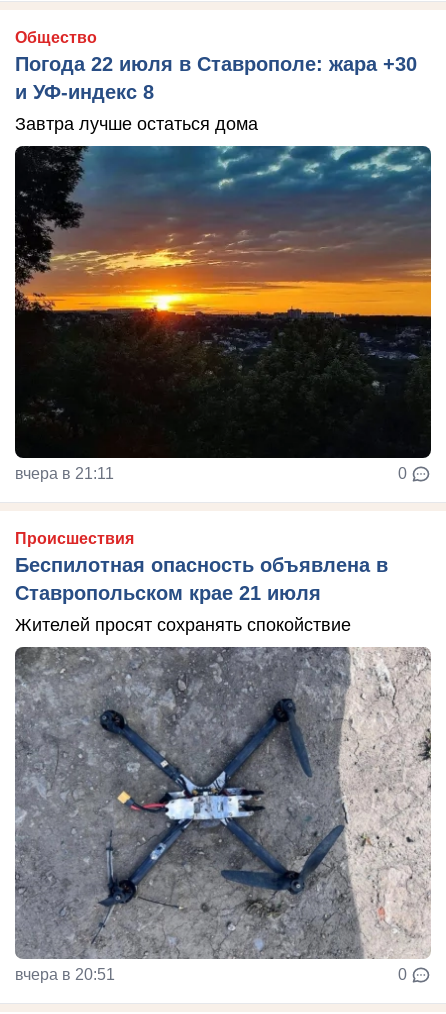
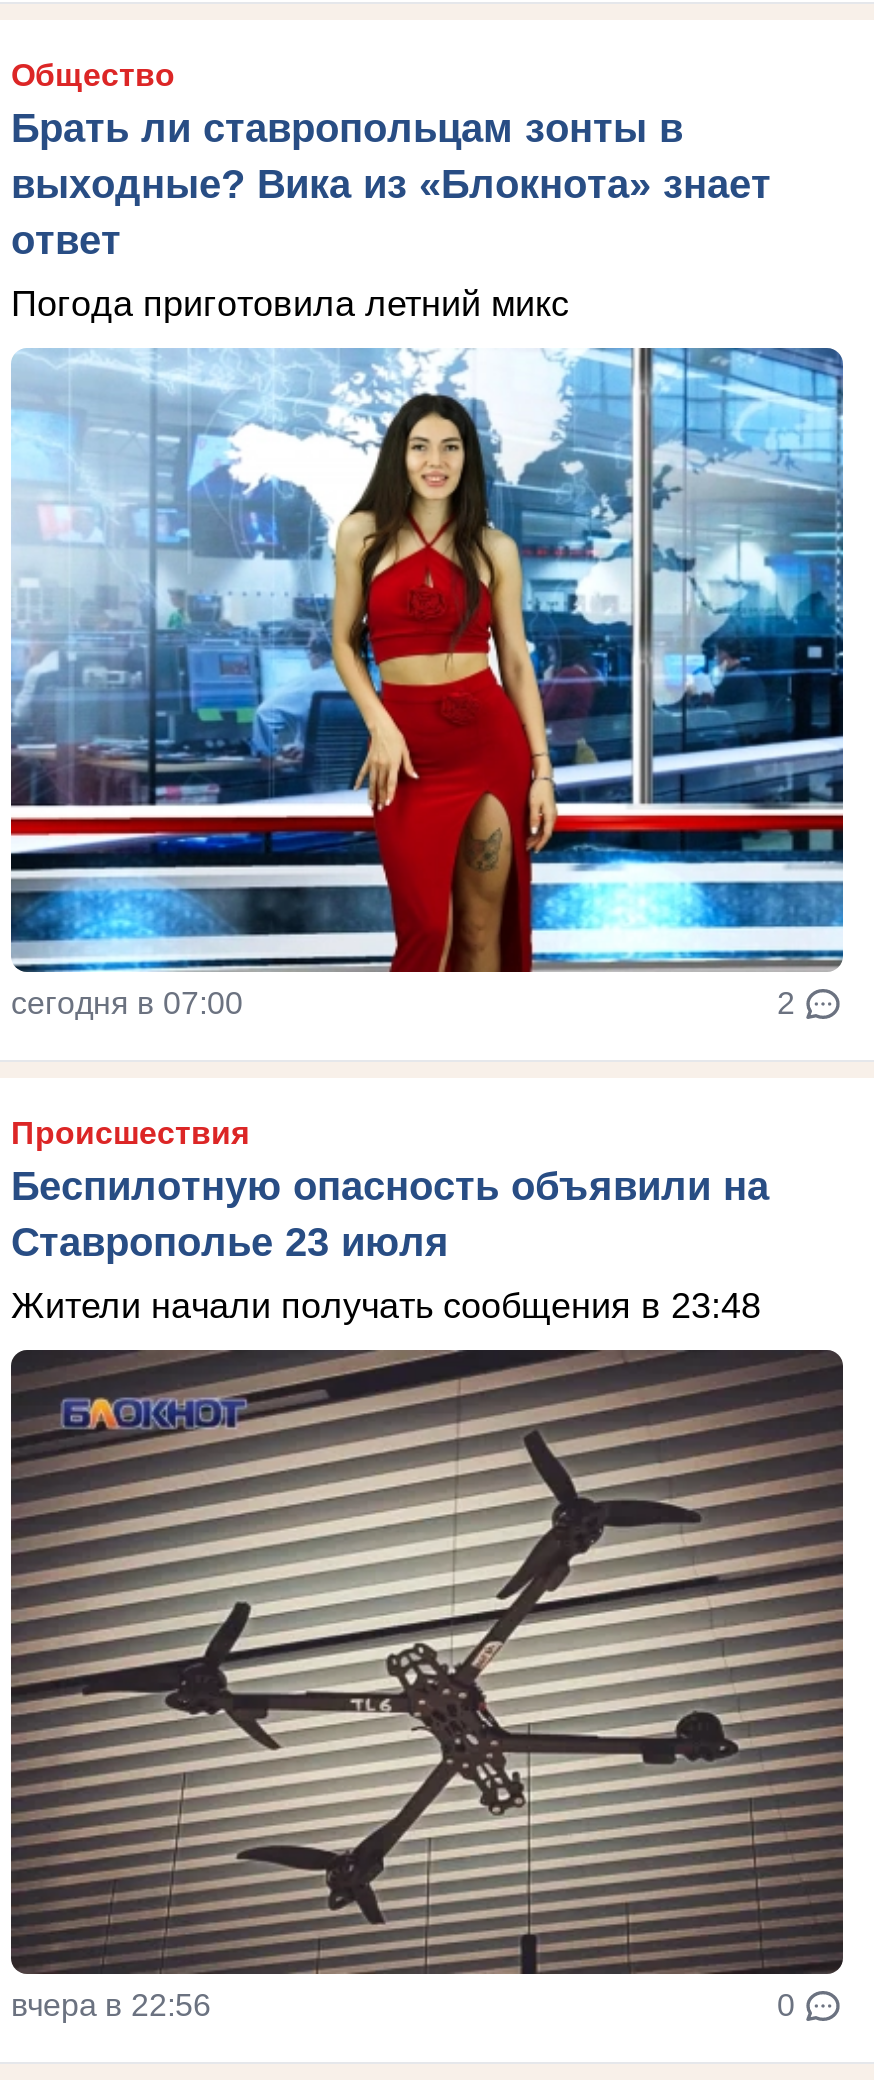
- Погода 22 июля в Ставрополе: жара +30
- и УФ-индекс 8
+ Брать ли ставропольцам зонты в
+ выходные? Вика из «Блокнота» знает
+ ответ

- Завтра лучше остаться дома
+ Погода приготовила летний микс

- [image]
- вчера в 21:11
- 0
+ [image]
+ сегодня в 07:00
+ 2

- Беспилотная опасность объявлена в
- Ставропольском крае 21 июля
+ Беспилотную опасность объявили на
+ Ставрополье 23 июля

- Жителей просят сохранять спокойствие
+ Жители начали получать сообщения в 23:48

- [image]
- вчера в 20:51
+ [image]
+ вчера в 22:56
